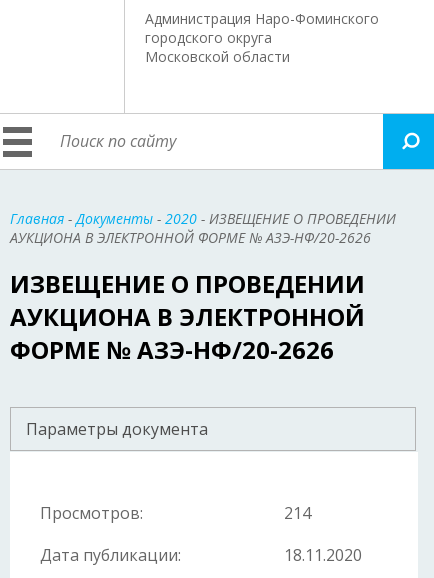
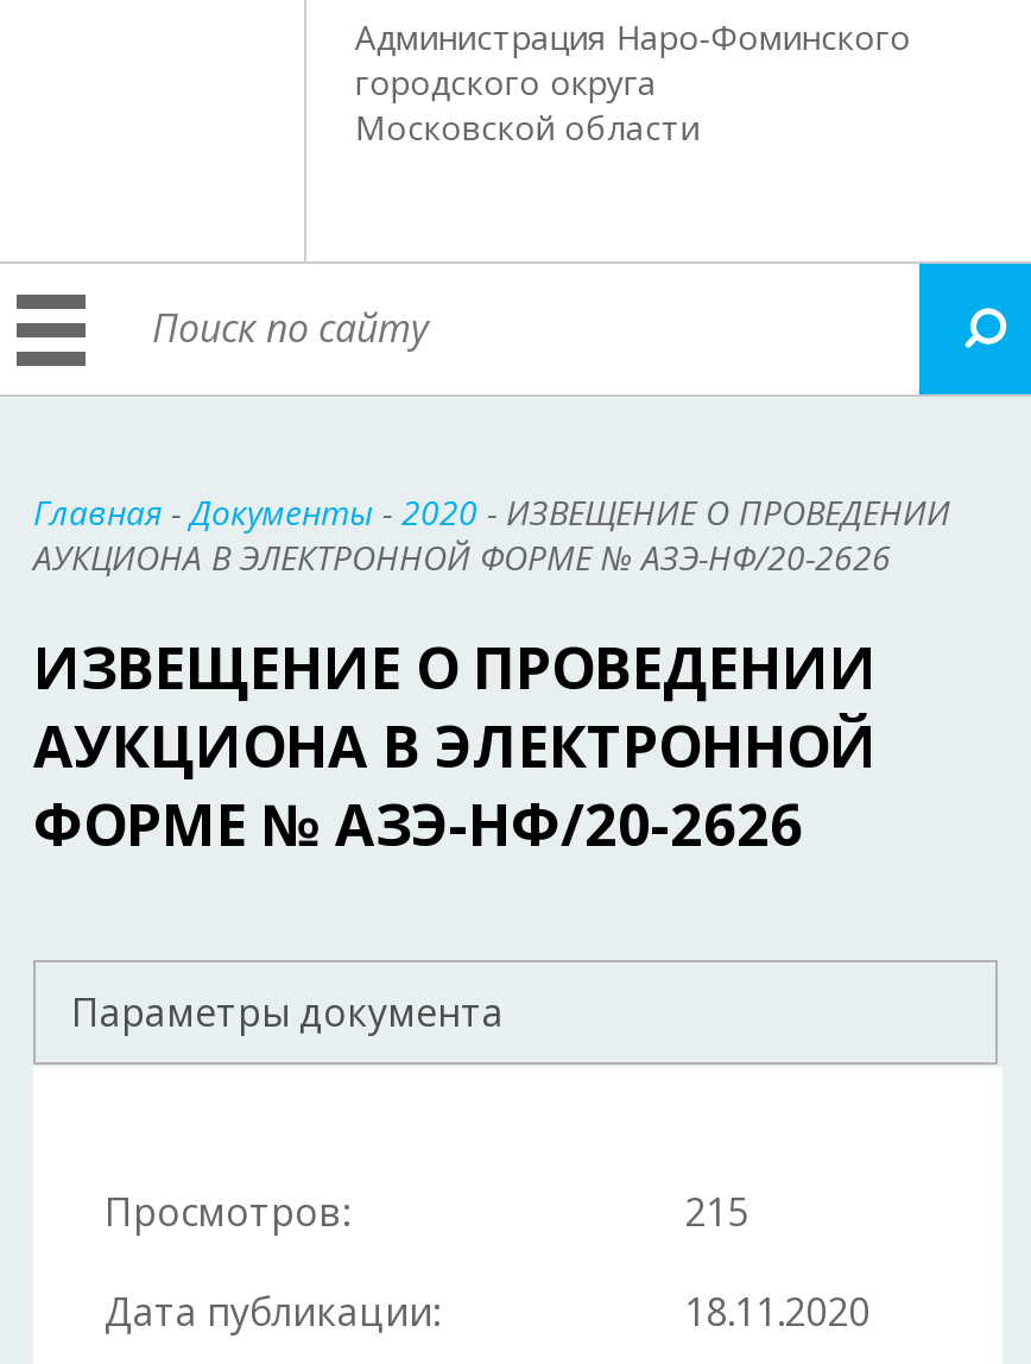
- 214
+ 215
